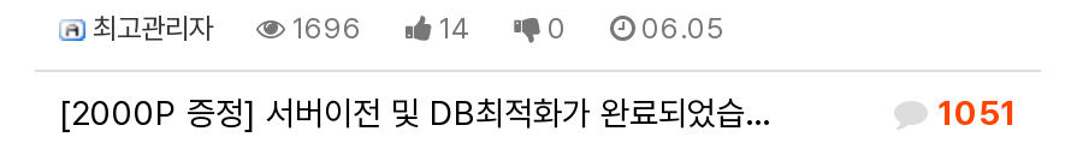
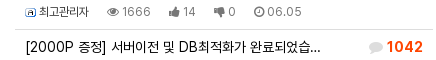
- 1696
+ 1666

- 1051
+ 1042
